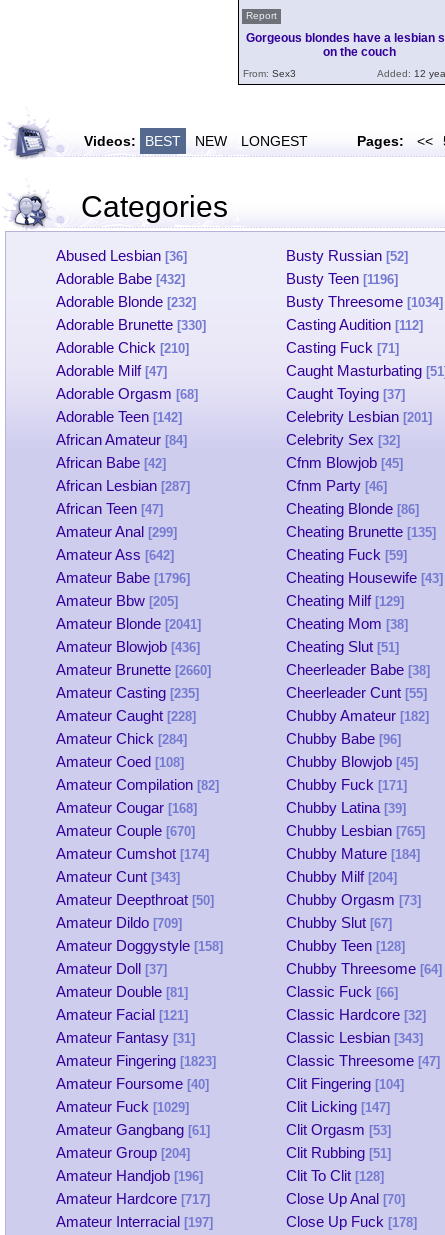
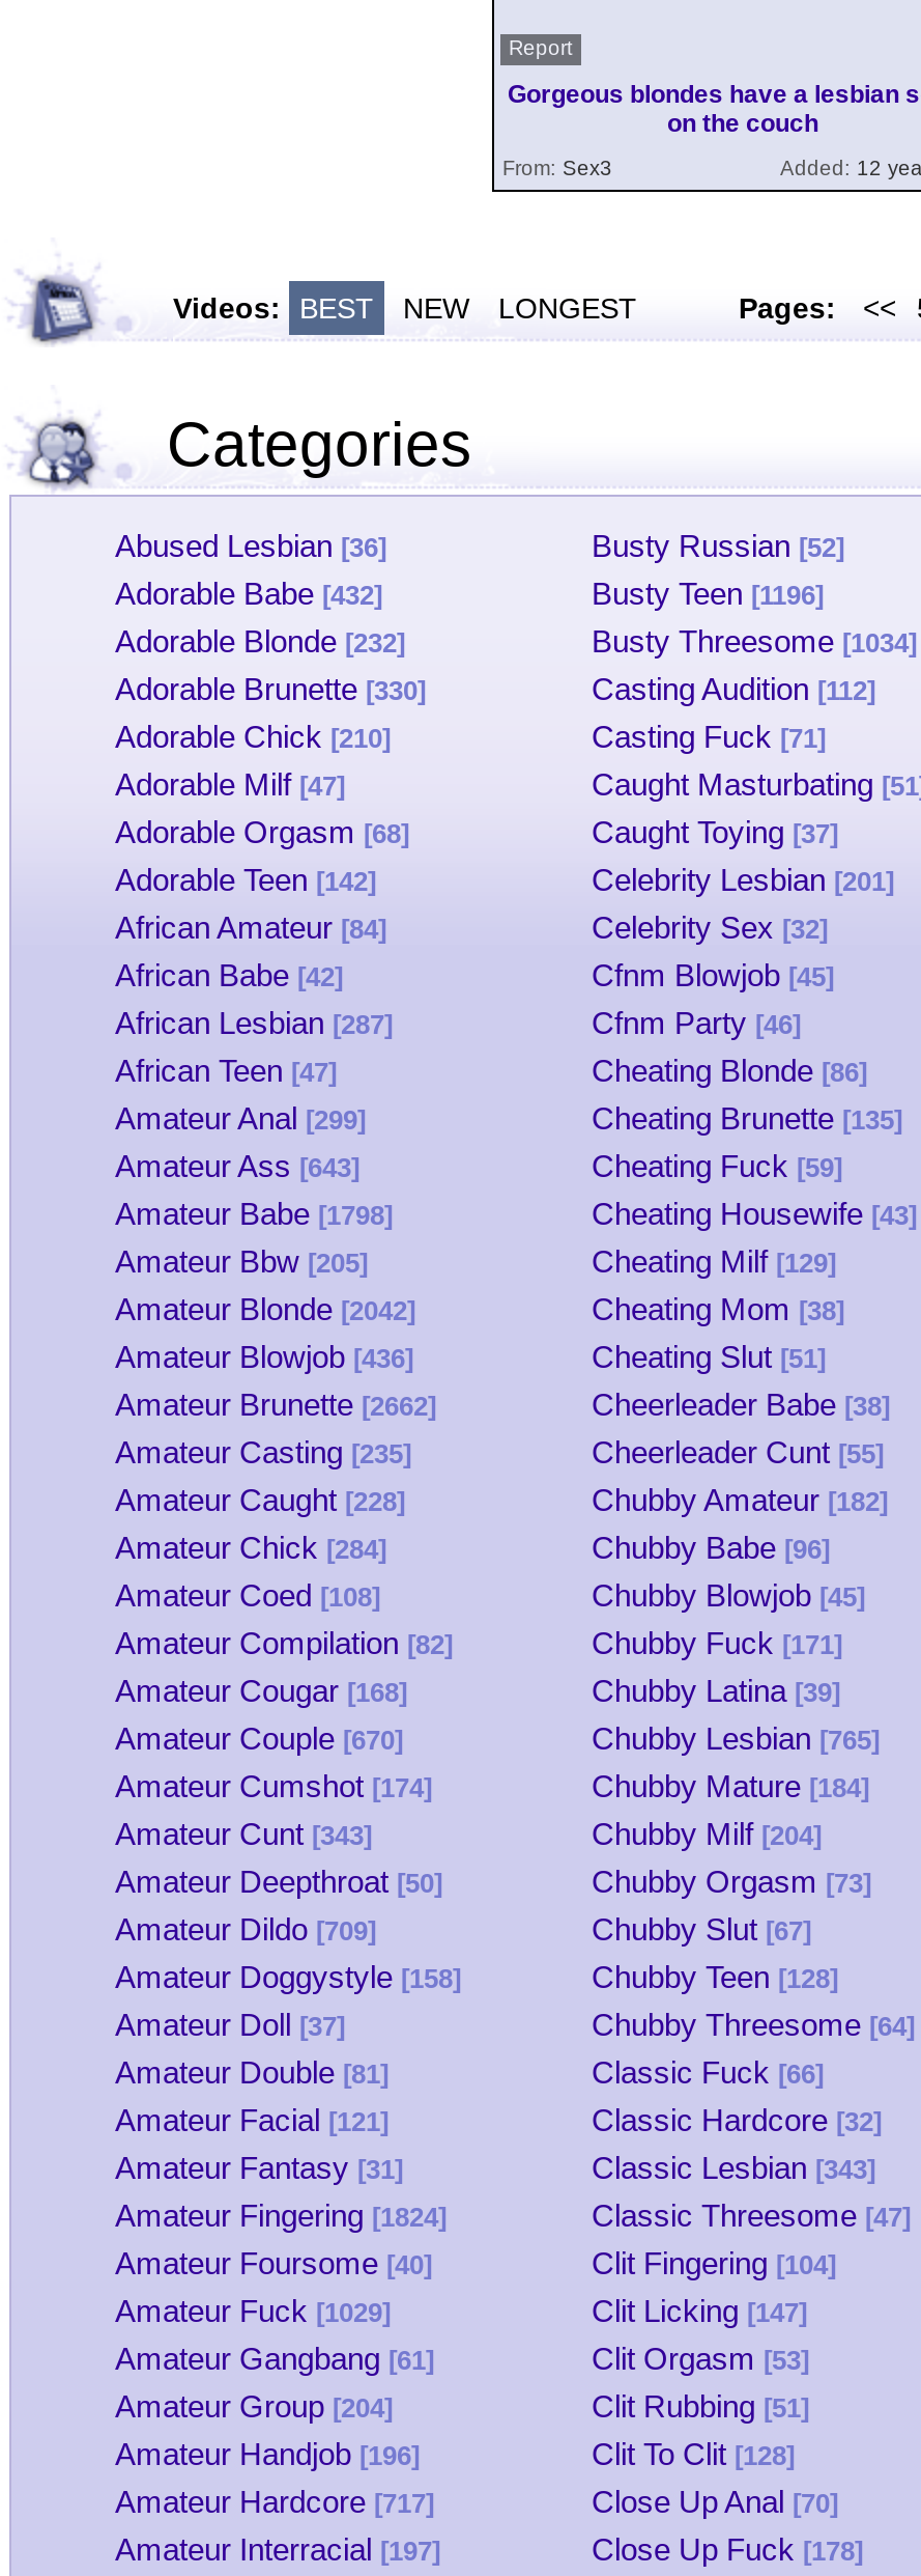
- Amateur Ass [642]
+ Amateur Ass [643]

- Amateur Babe [1796]
+ Amateur Babe [1798]

- Amateur Blonde [2041]
+ Amateur Blonde [2042]

- Amateur Brunette [2660]
+ Amateur Brunette [2662]

- Amateur Fingering [1823]
+ Amateur Fingering [1824]
